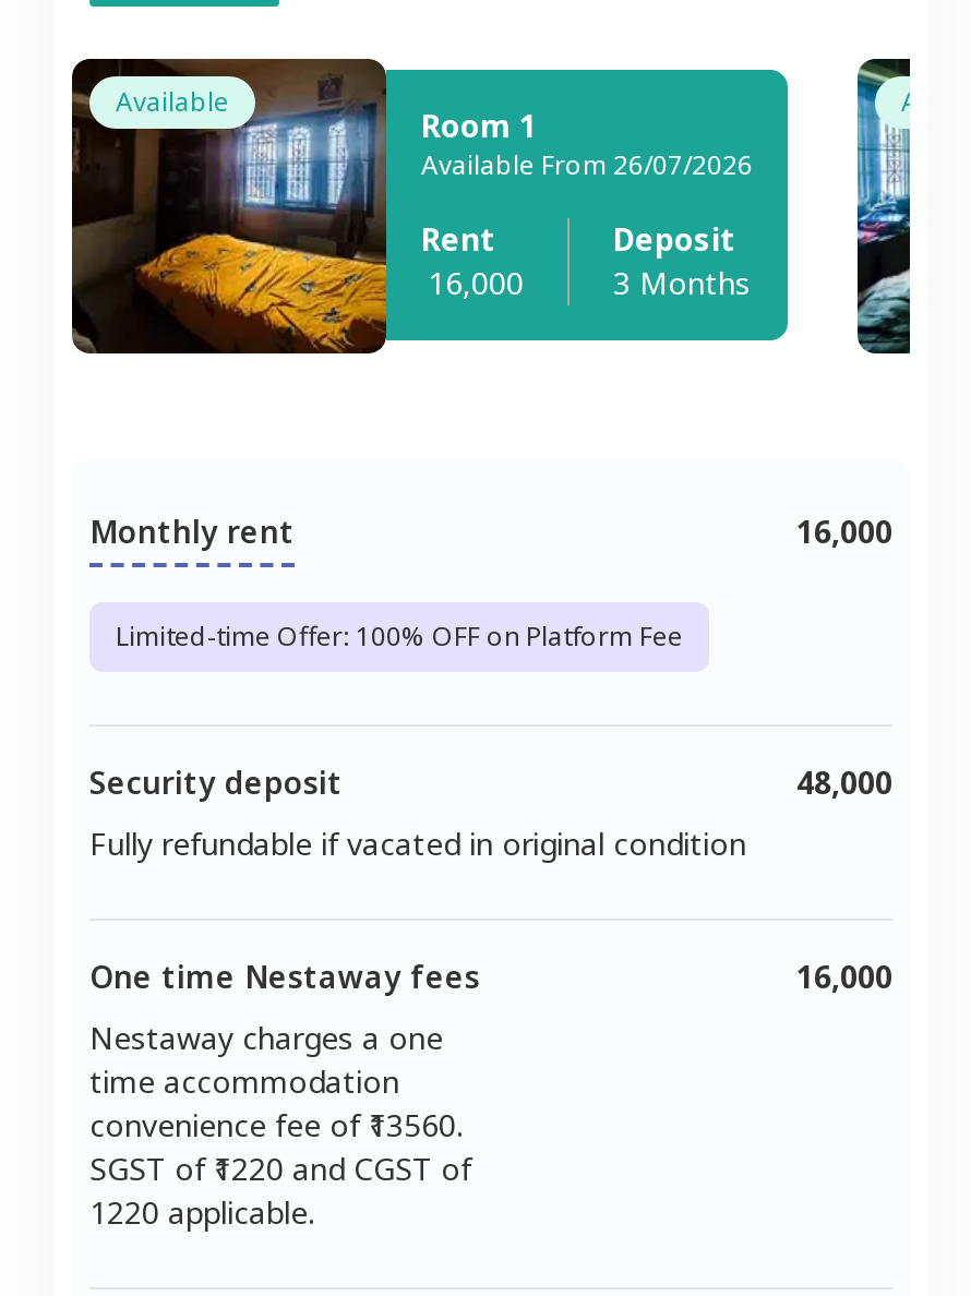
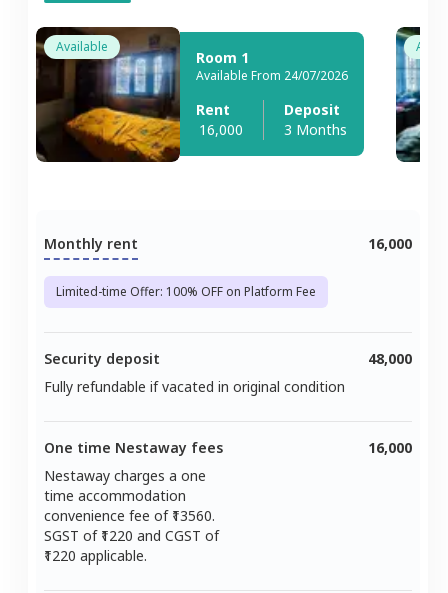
- Available From 26/07/2026
+ Available From 24/07/2026
